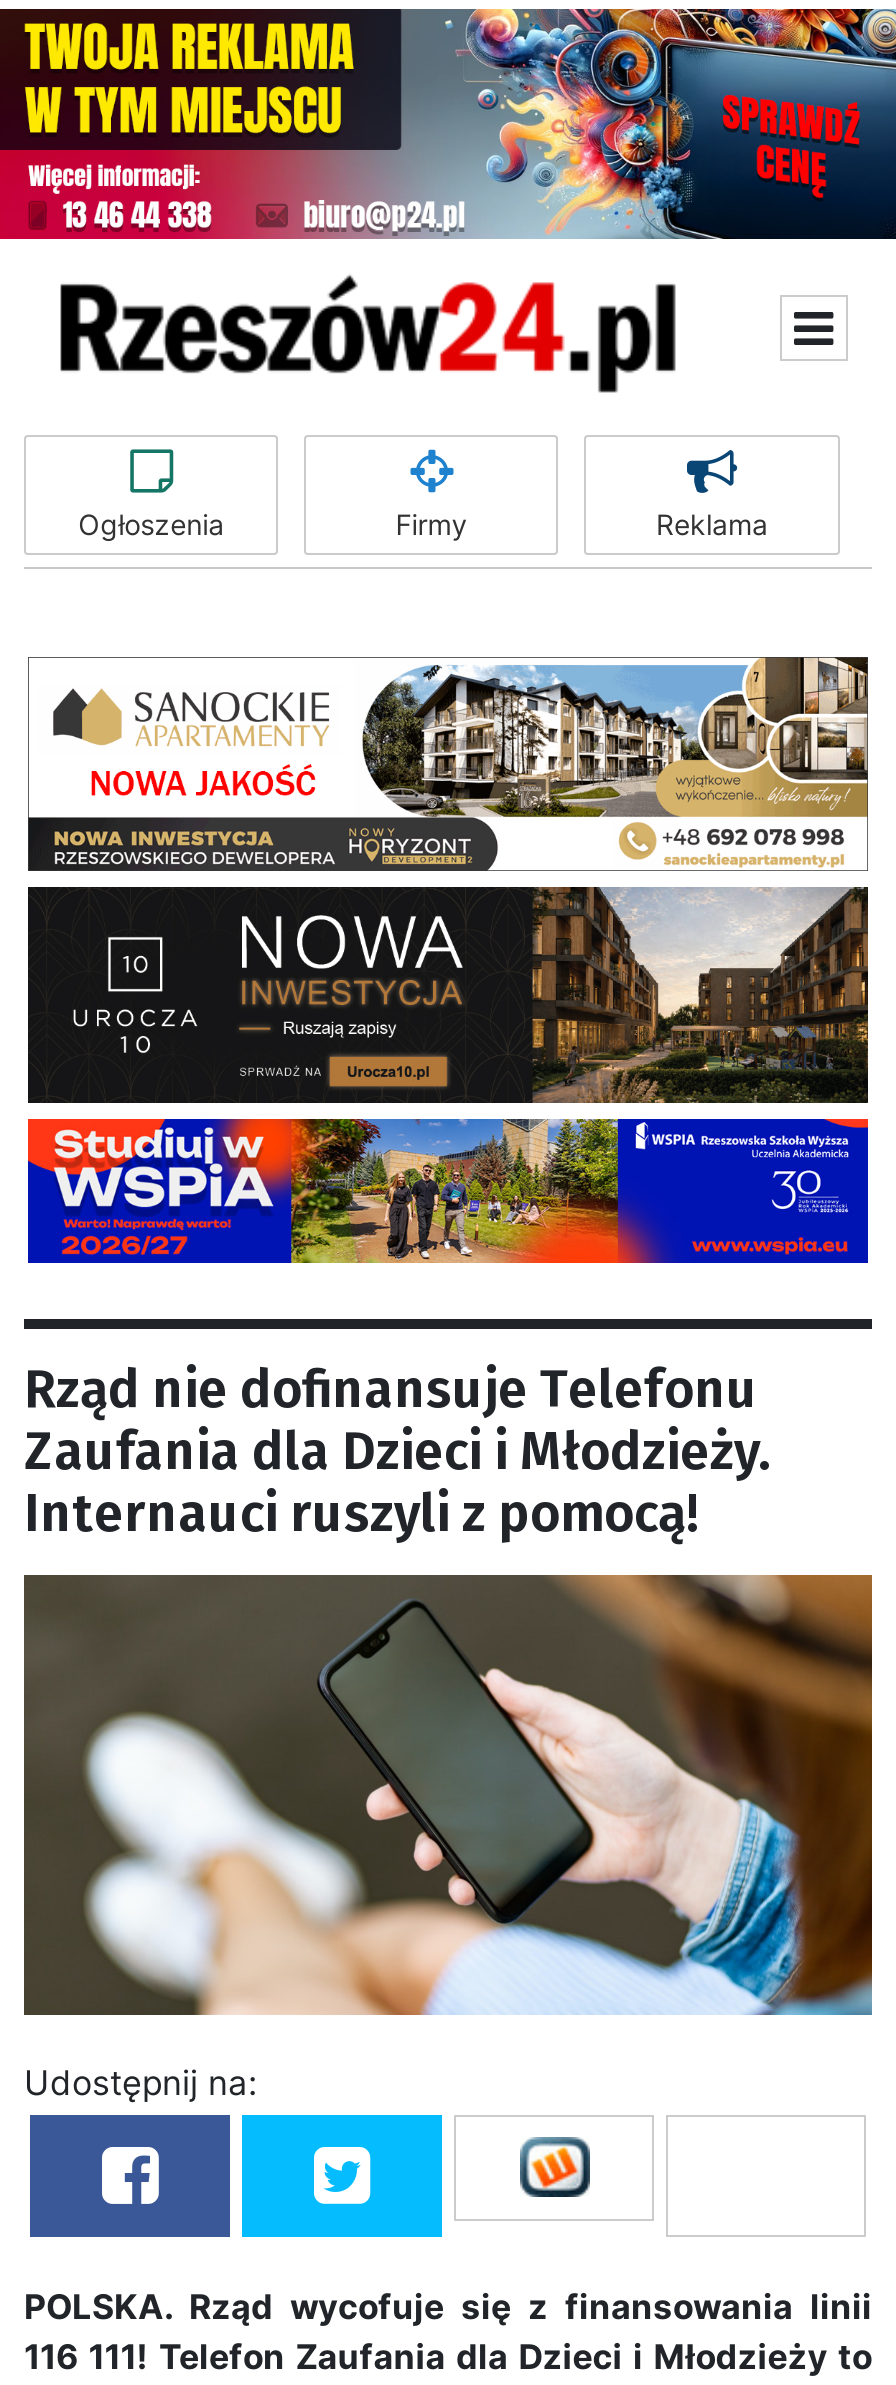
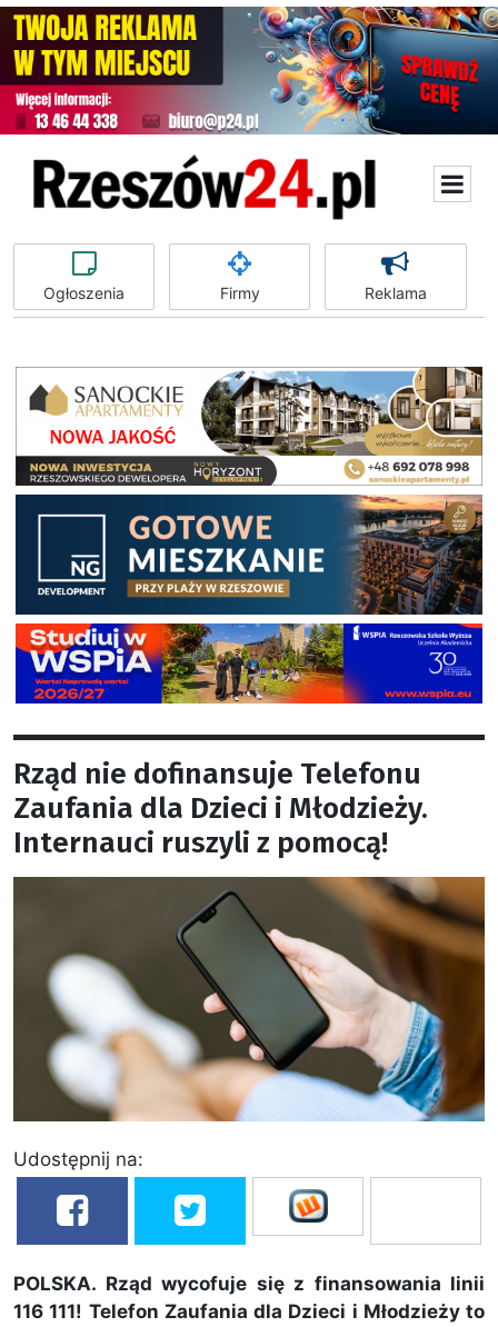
- [image]
+ [image]
